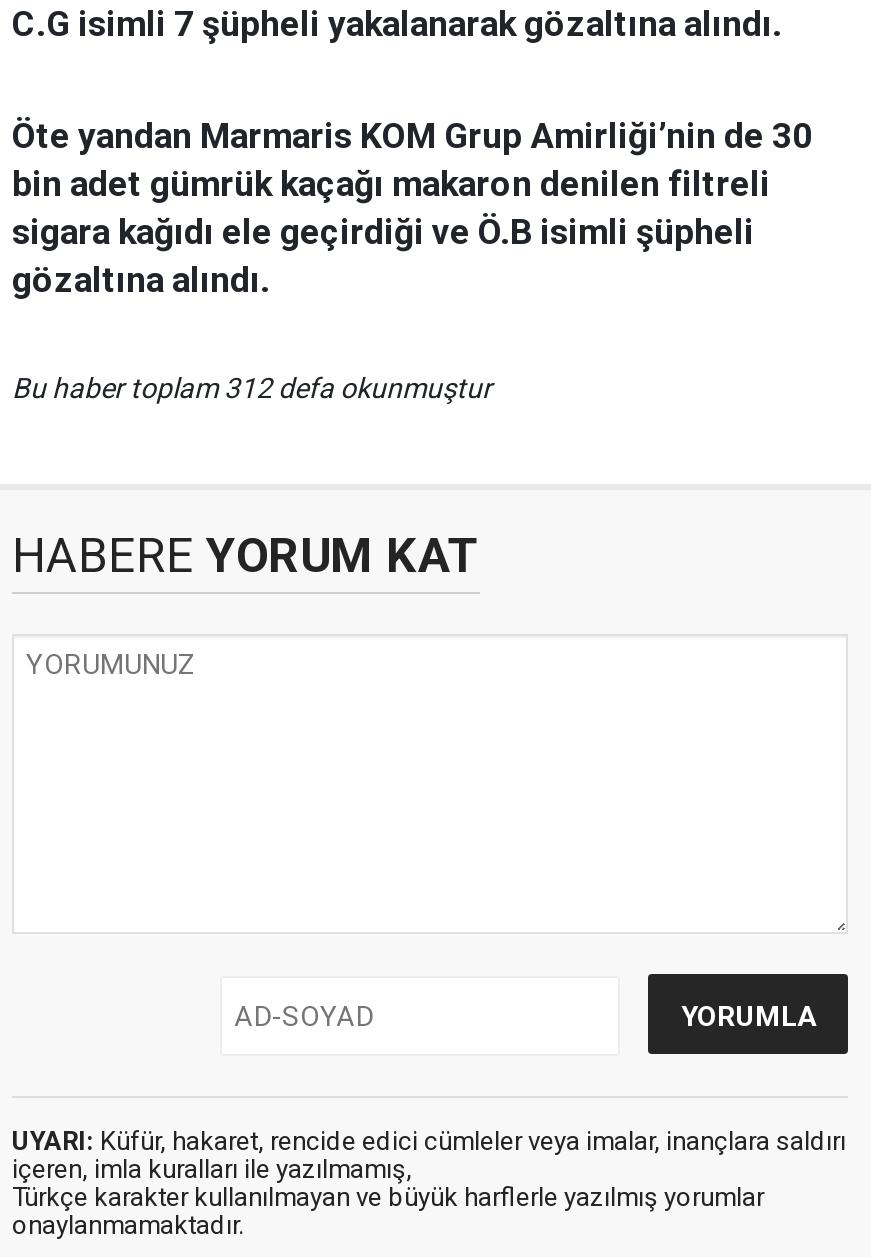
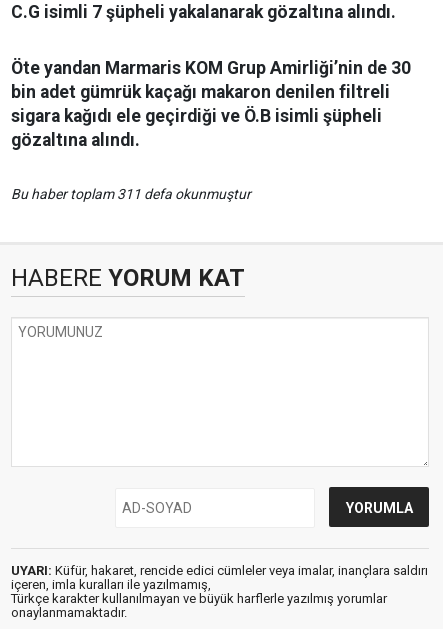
- Bu haber toplam 312 defa okunmuştur
+ Bu haber toplam 311 defa okunmuştur
